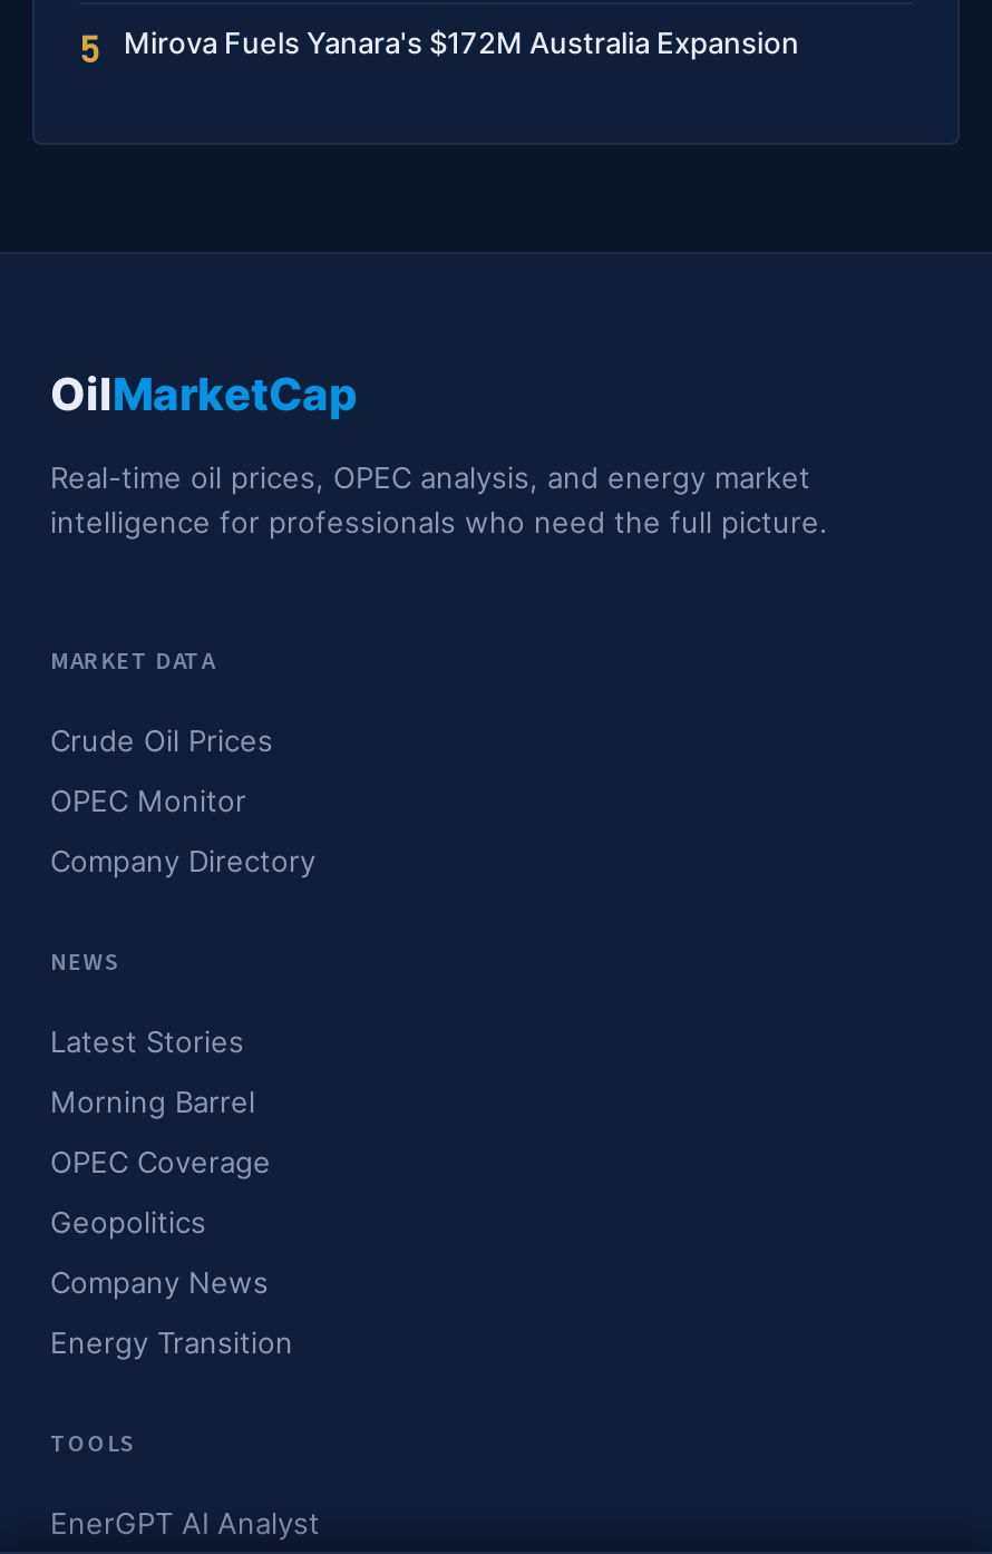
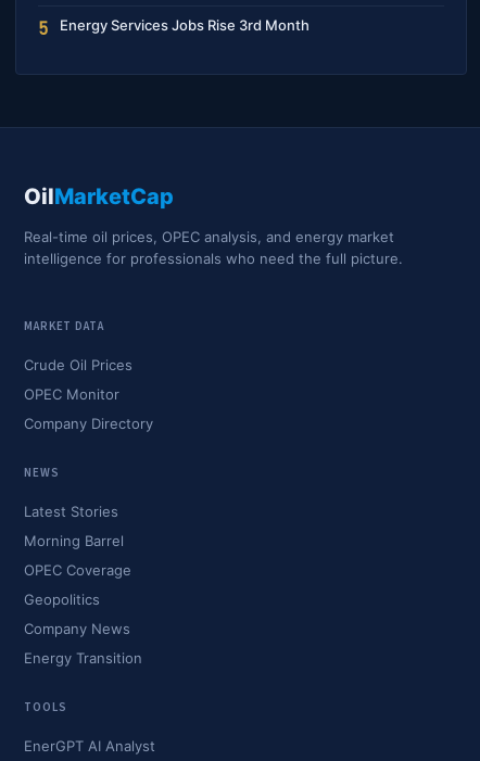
- Mirova Fuels Yanara's $172M Australia Expansion
+ Energy Services Jobs Rise 3rd Month
